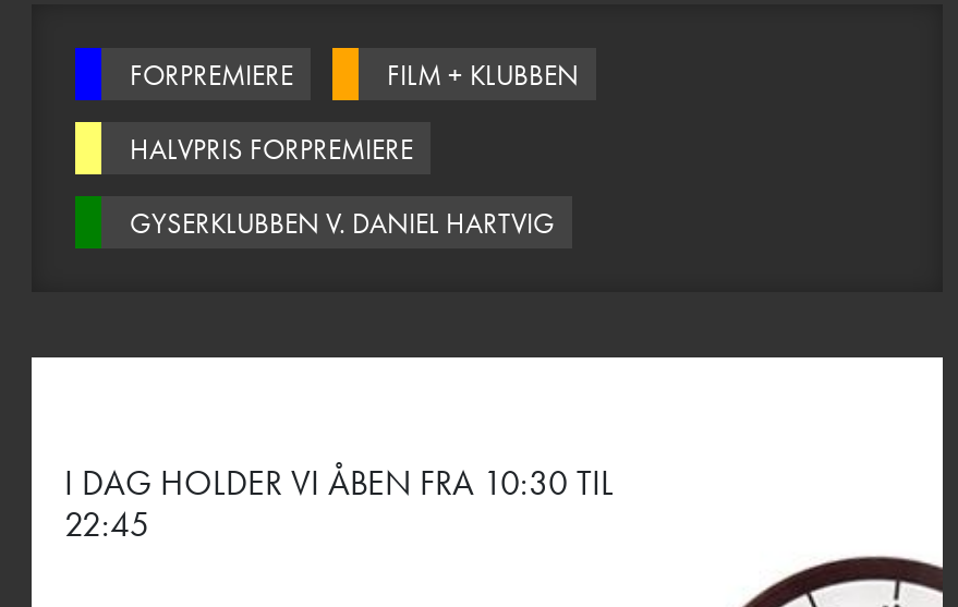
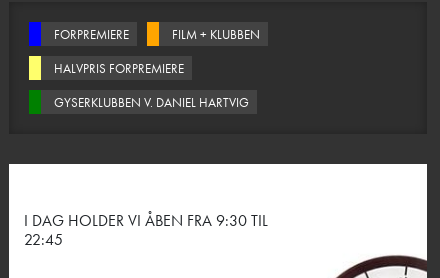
- I DAG HOLDER VI ÅBEN FRA 10:30 TIL
+ I DAG HOLDER VI ÅBEN FRA 9:30 TIL
